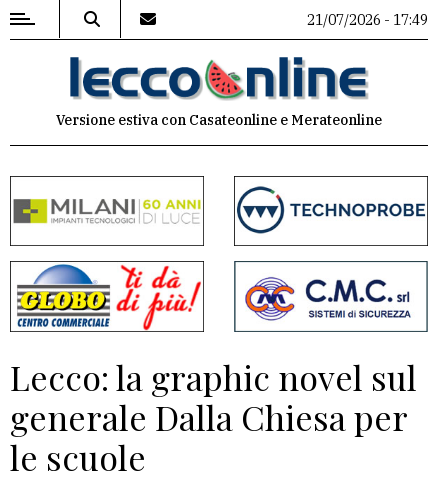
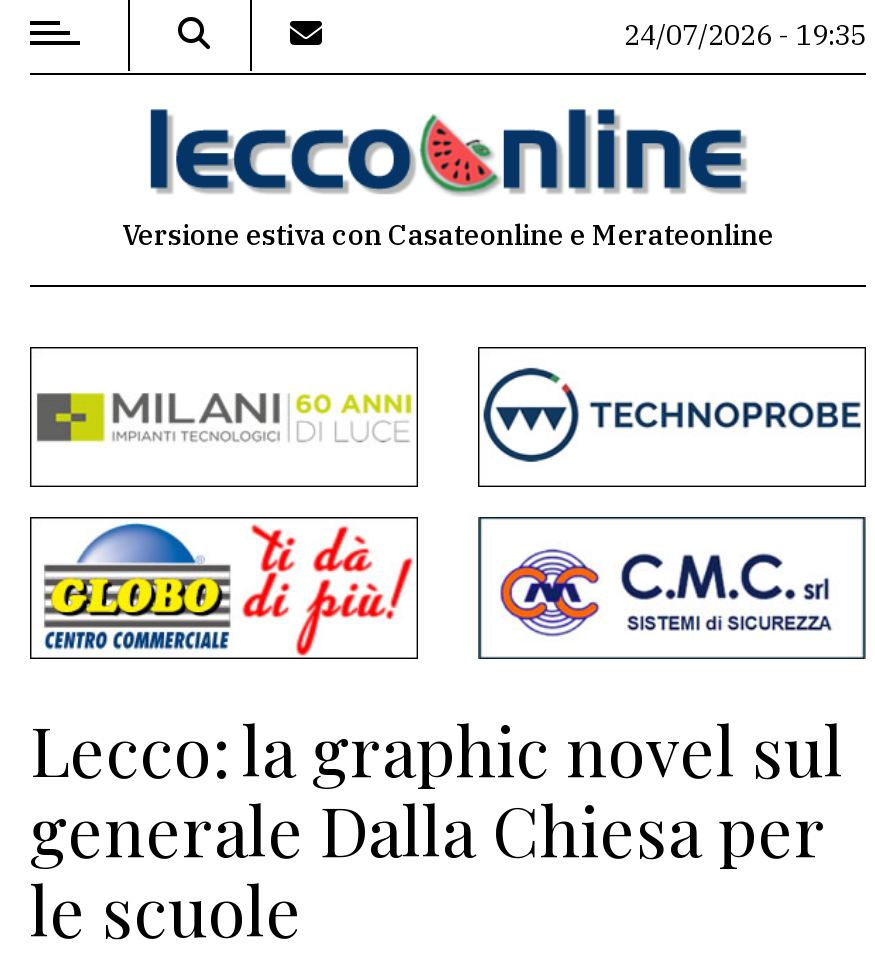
- 21/07/2026 - 17:49
+ 24/07/2026 - 19:35
